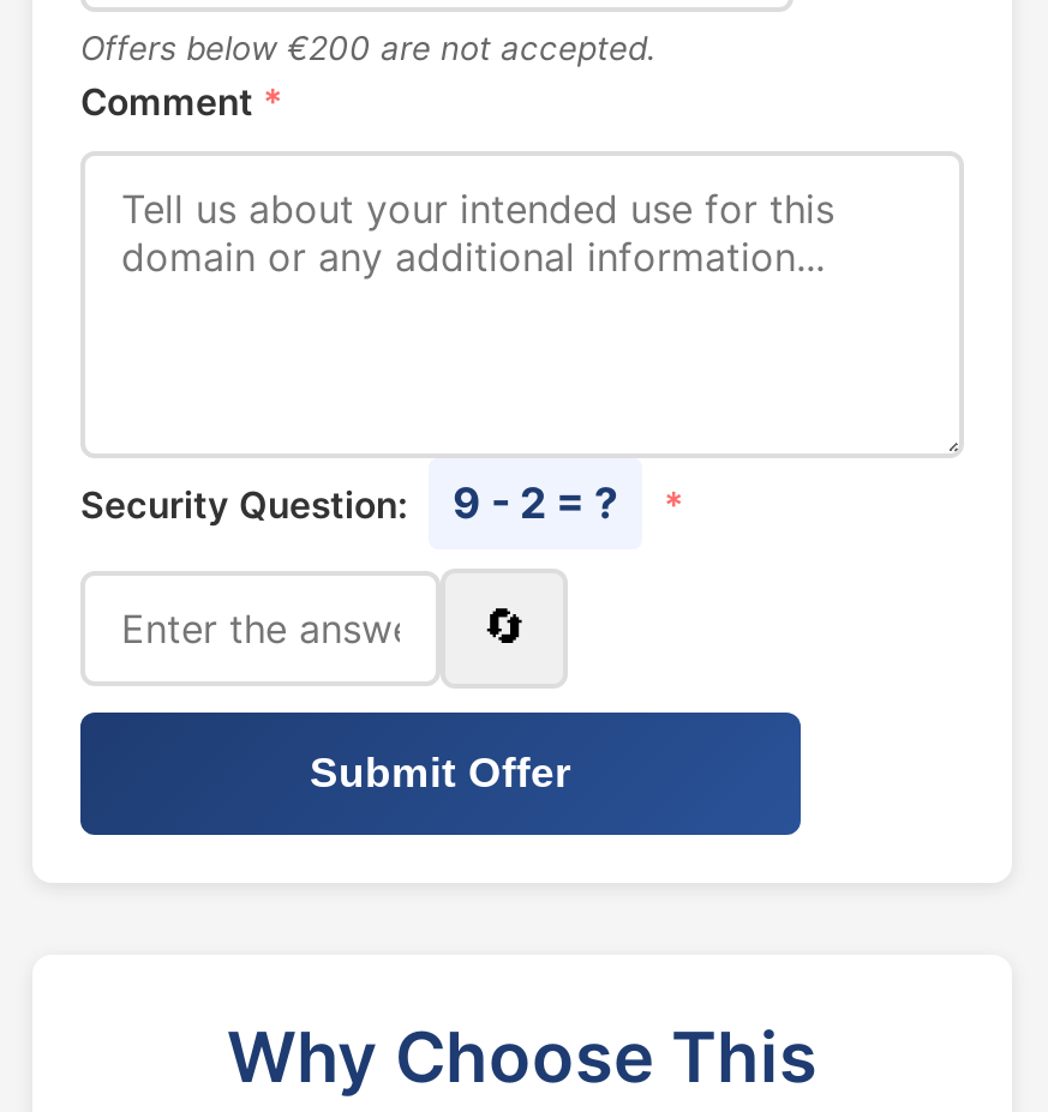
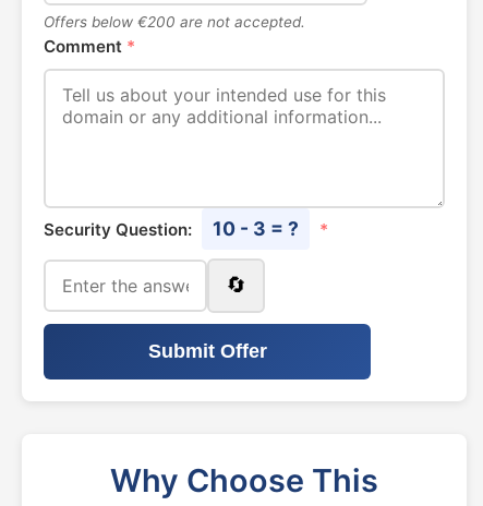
- 9 - 2 = ?
+ 10 - 3 = ?
